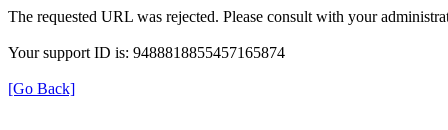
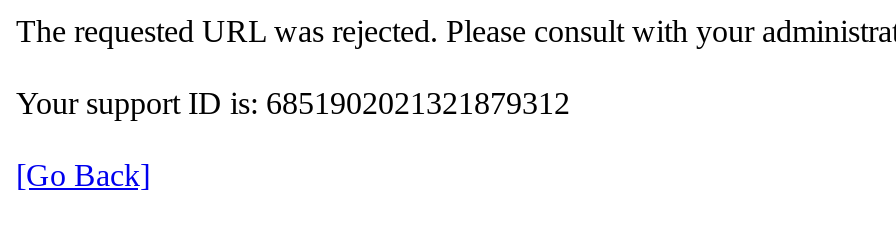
- Your support ID is: 9488818855457165874
+ Your support ID is: 6851902021321879312
